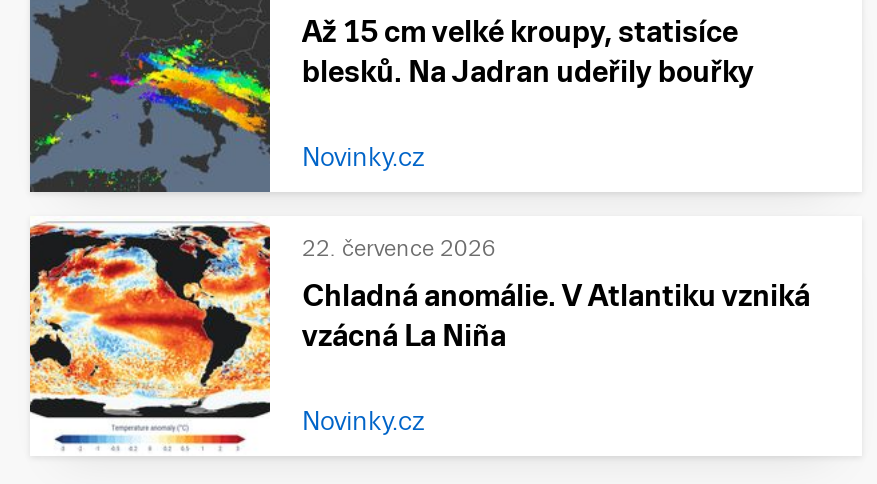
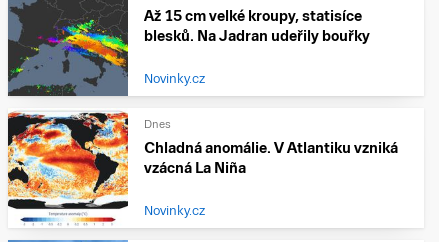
- 22. července 2026
+ Dnes
